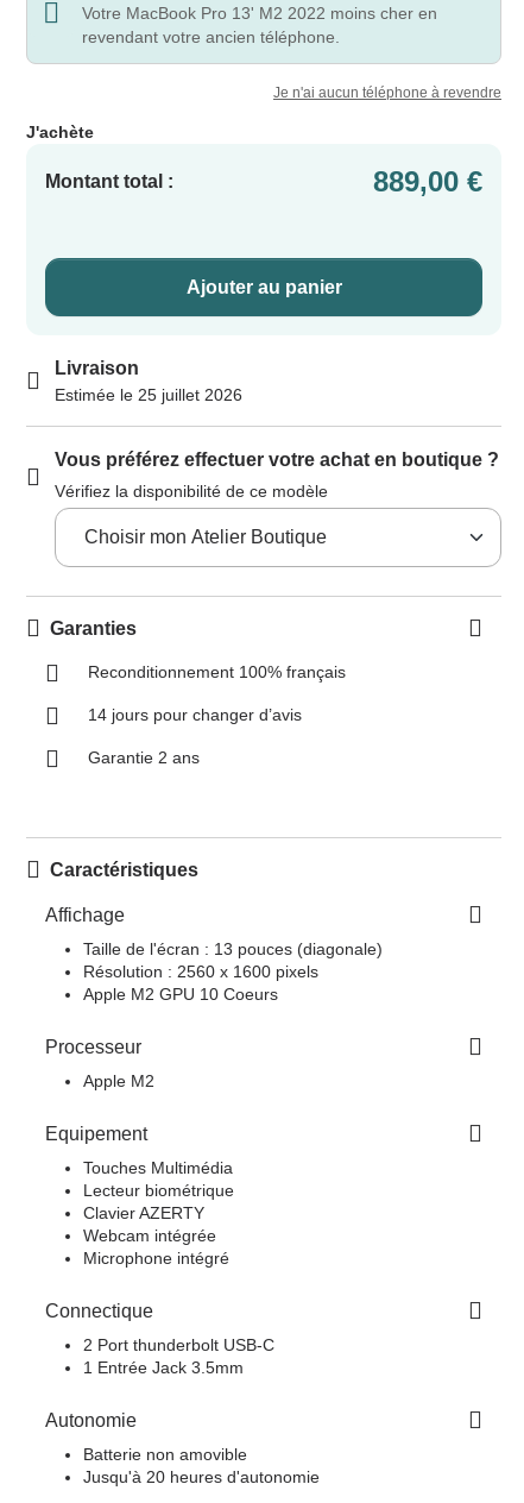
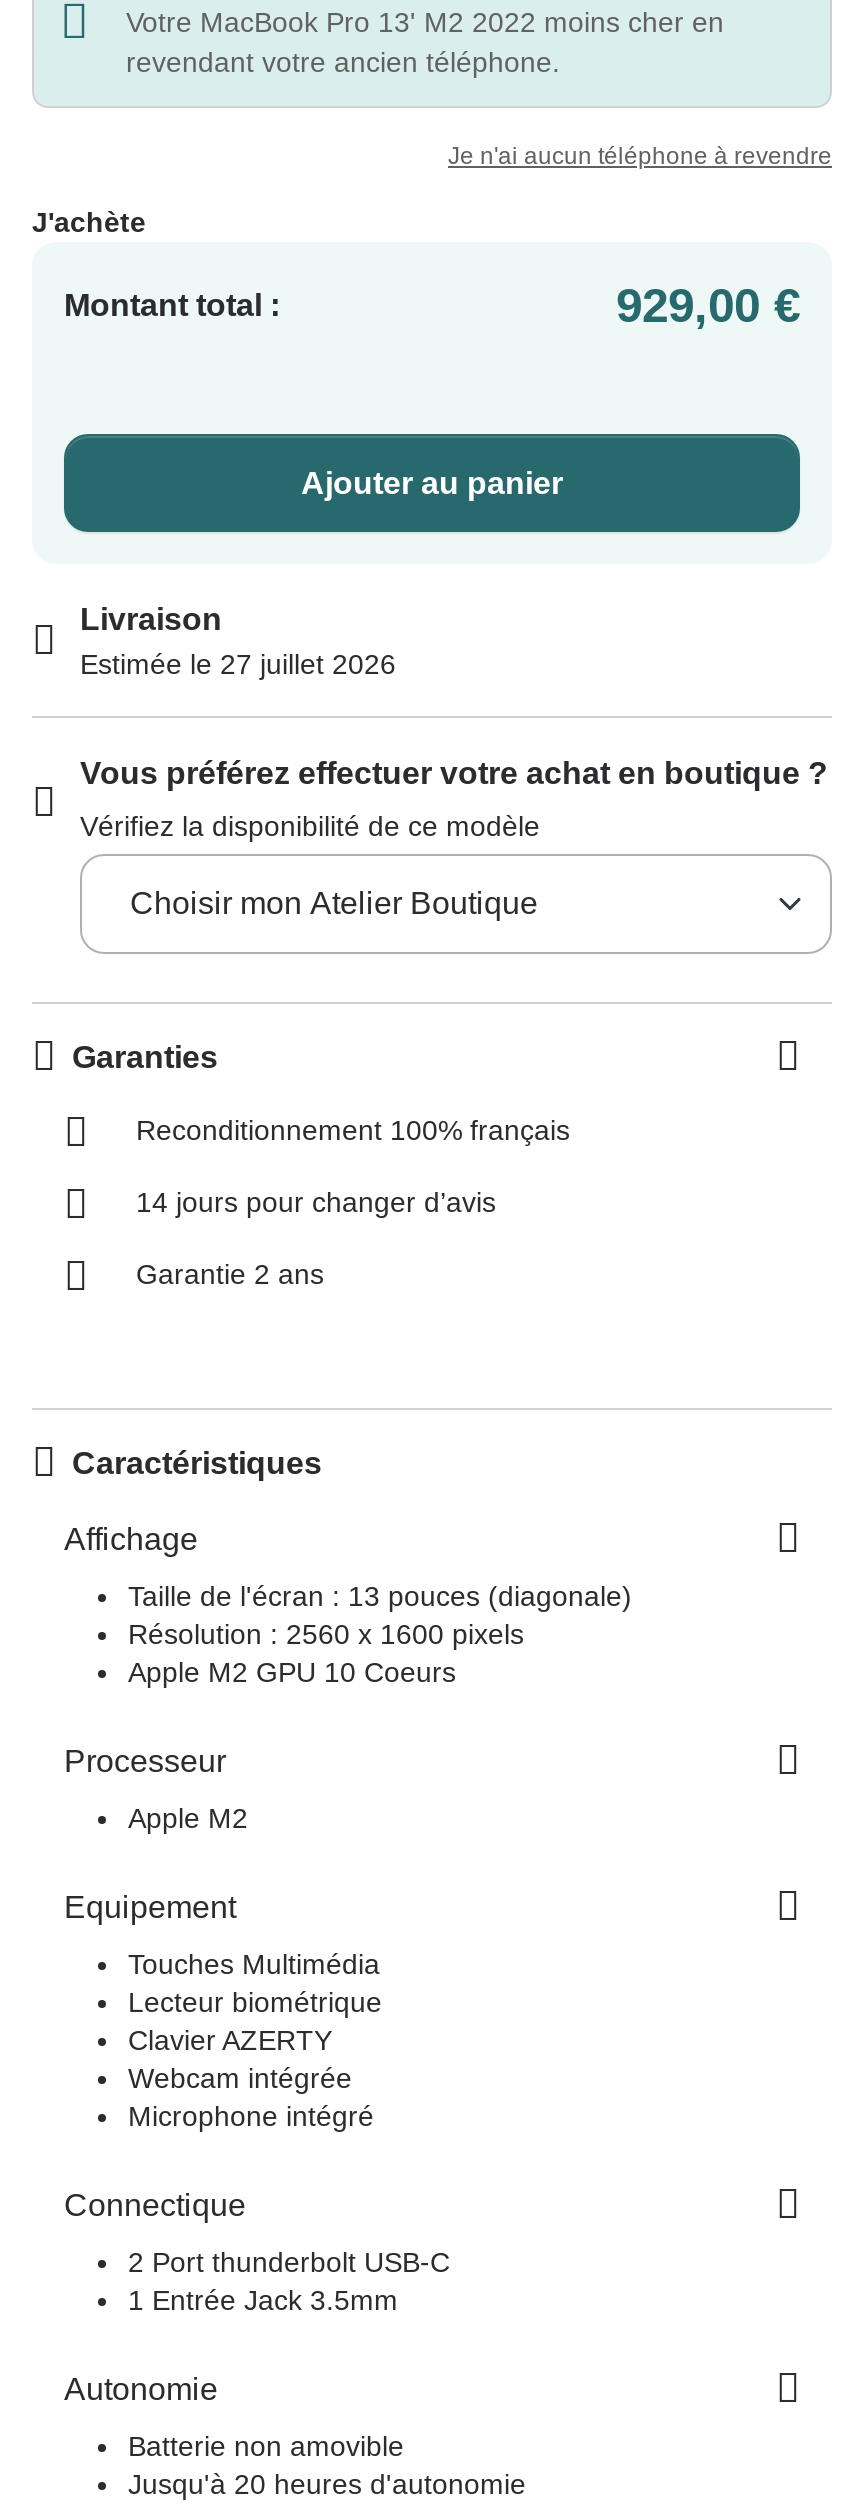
- 889,00 €
+ 929,00 €

- Estimée le 25 juillet 2026
+ Estimée le 27 juillet 2026
